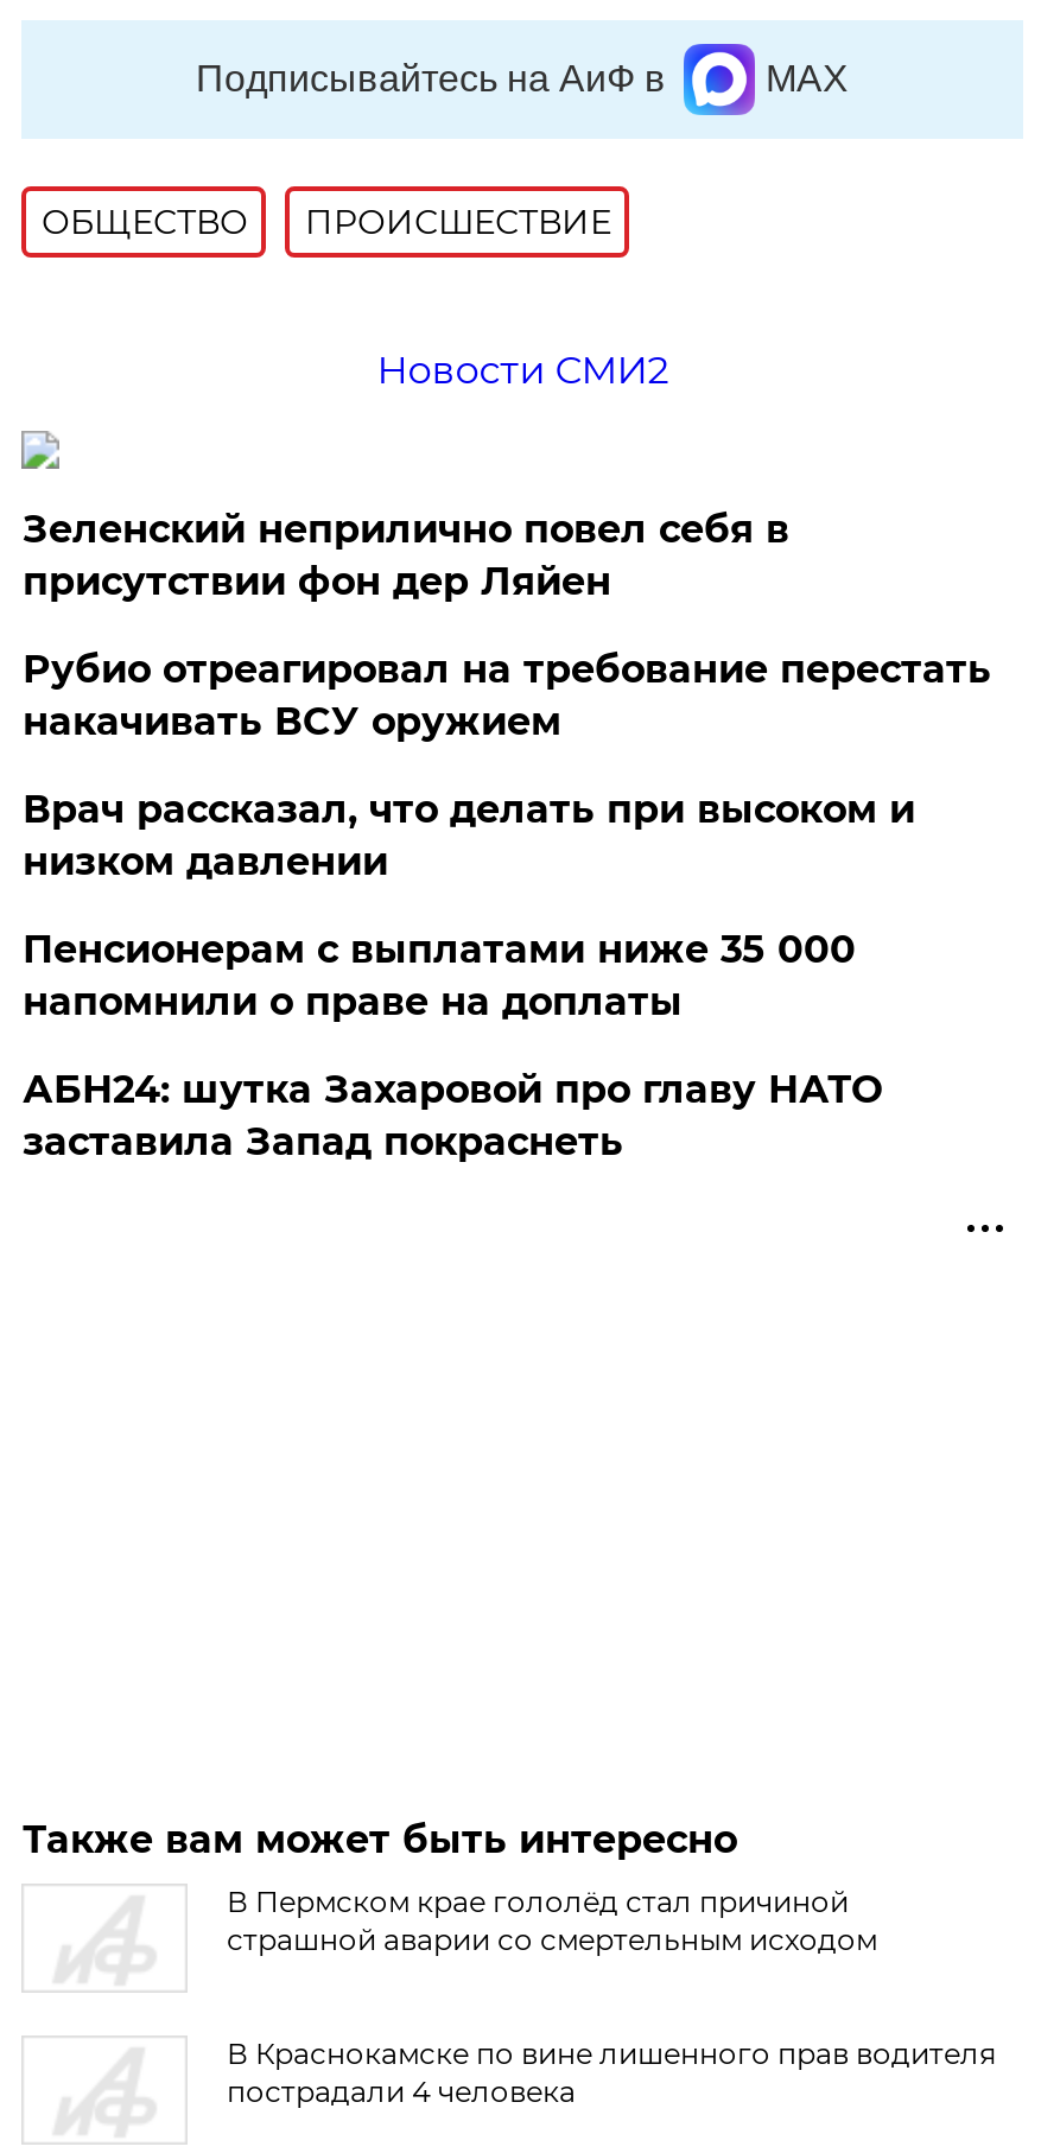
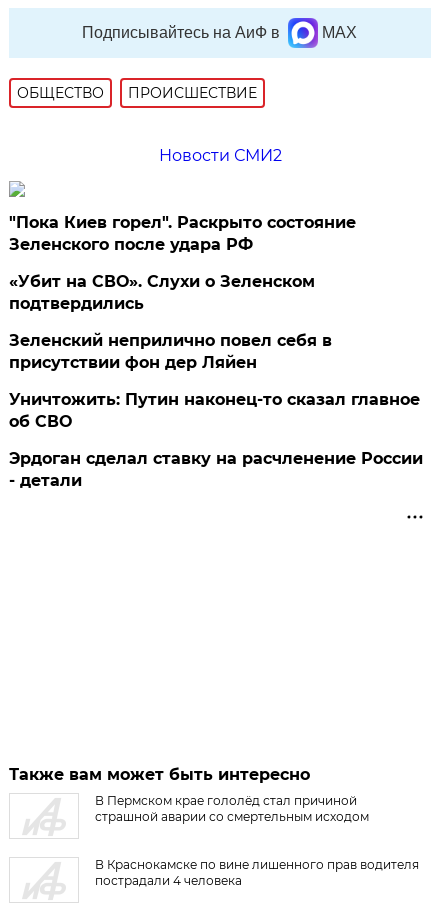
+ "Пока Киев горел". Раскрыто состояние
+ Зеленского после удара РФ
+ «Убит на СВО». Слухи о Зеленском
+ подтвердились

moved down: Зеленский неприлично повел cебя в | присутствии фон дер Ляйен

- Рубио отреагировал на требование перестать
- накачивать ВСУ оружием
- Врач рассказал, что делать при высоком и
- низком давлении
- Пенсионерам с выплатами ниже 35 000
- напомнили о праве на доплаты
- АБН24: шутка Захаровой про главу НАТО
- заставила Запад покраснеть
+ Уничтожить: Путин наконец-то сказал главное
+ об СВО
+ Эрдоган сделал ставку на расчленение России
+ - детали
